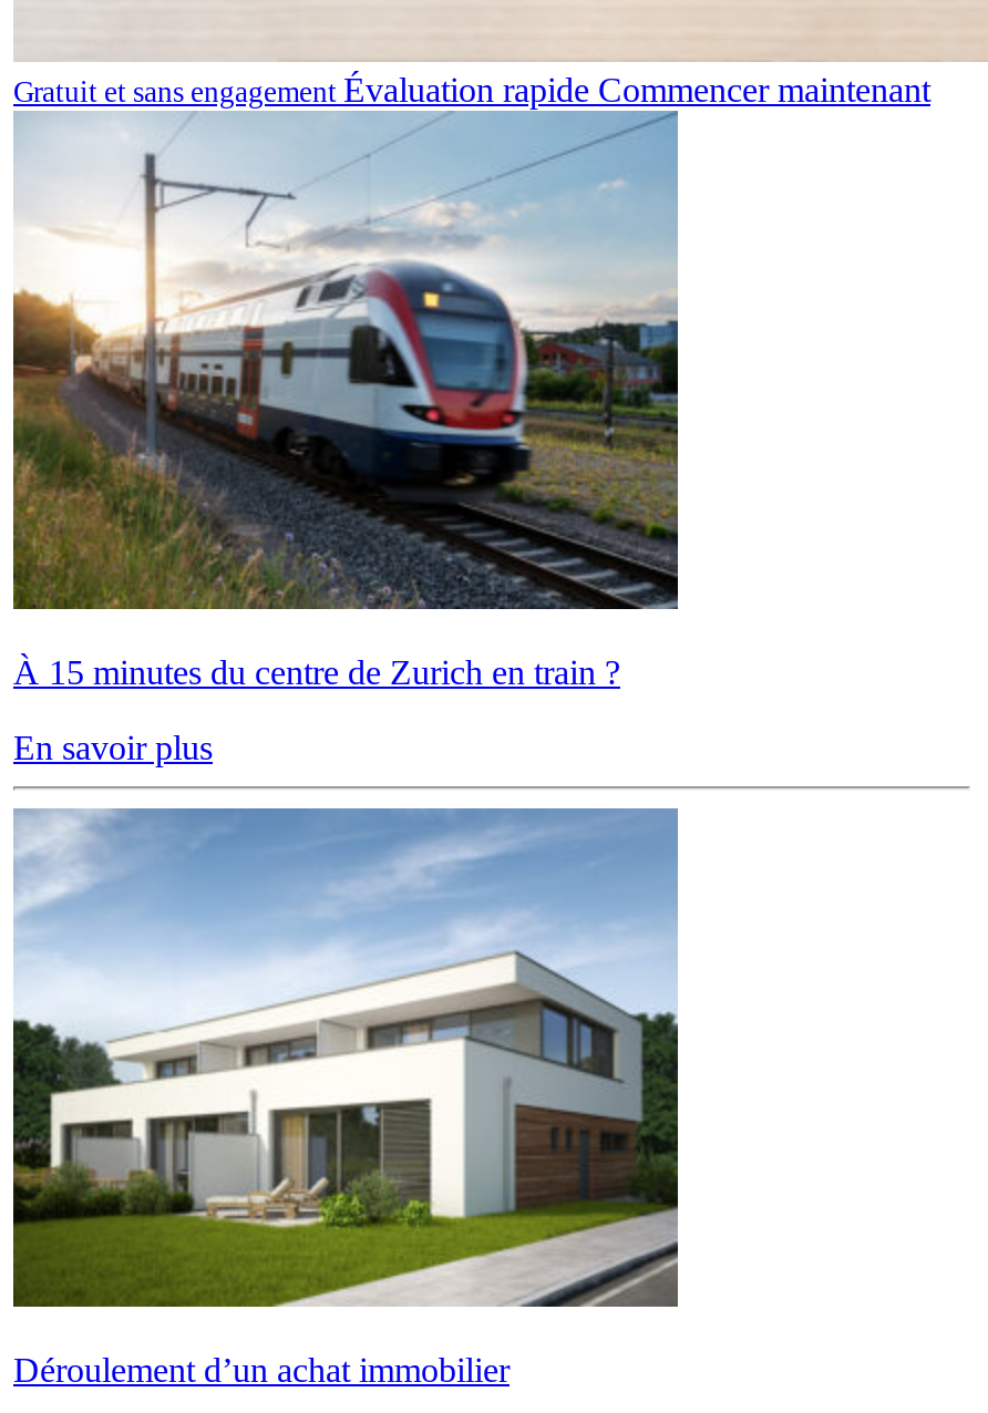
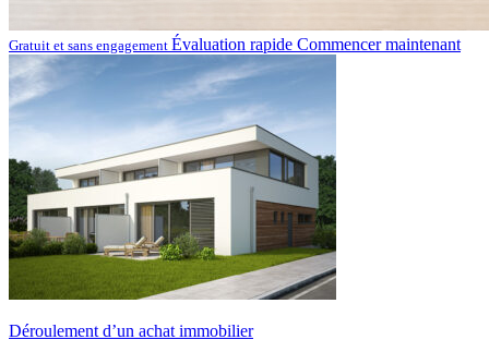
- [image]
- À 15 minutes du centre de Zurich en train ?
- En savoir plus
